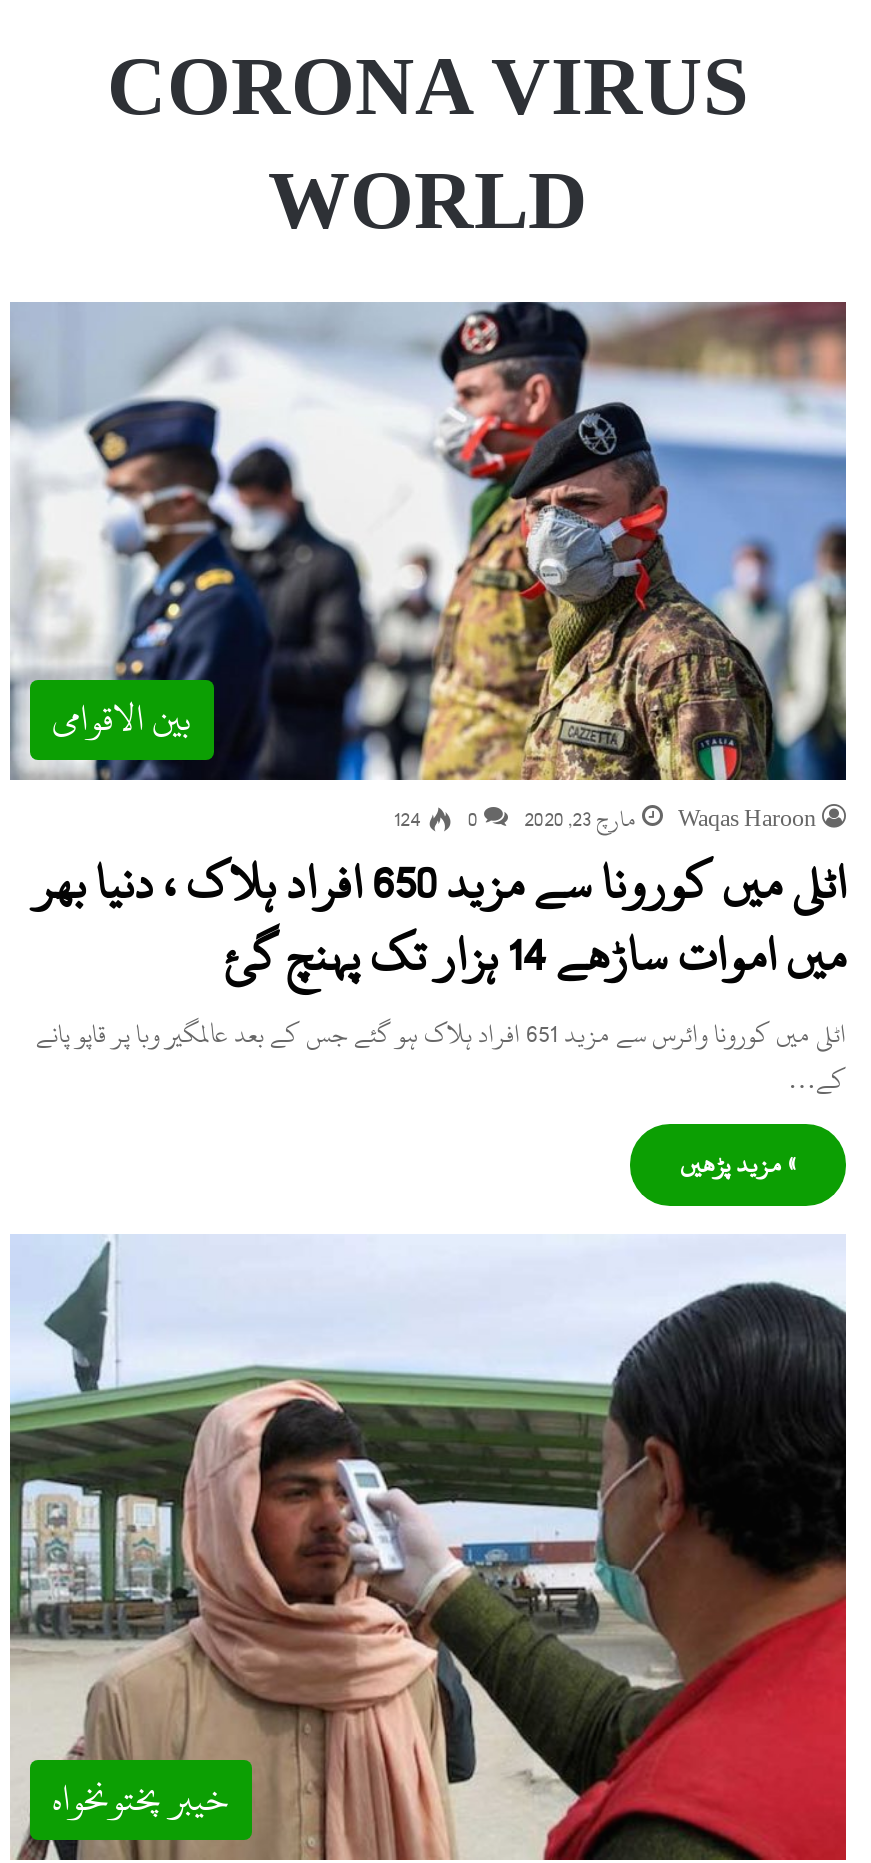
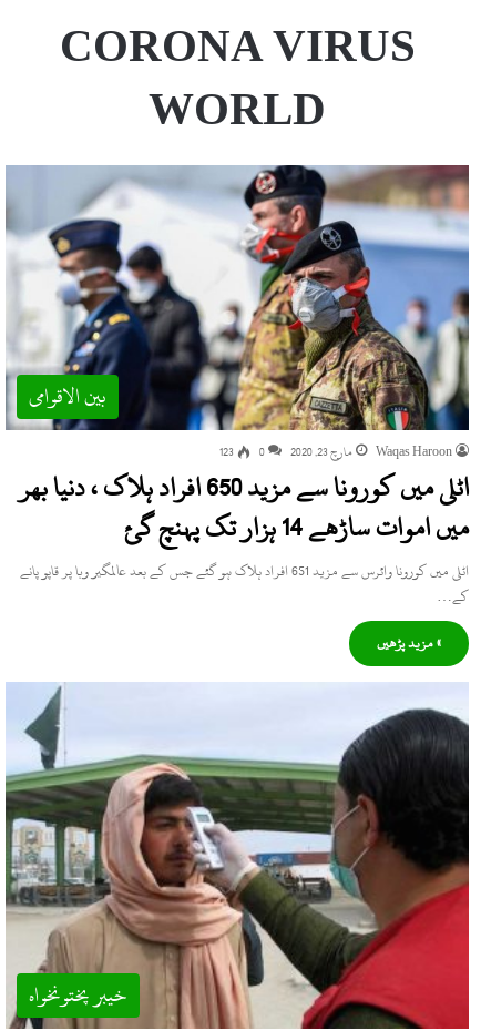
- 124 0
+ 123 0
